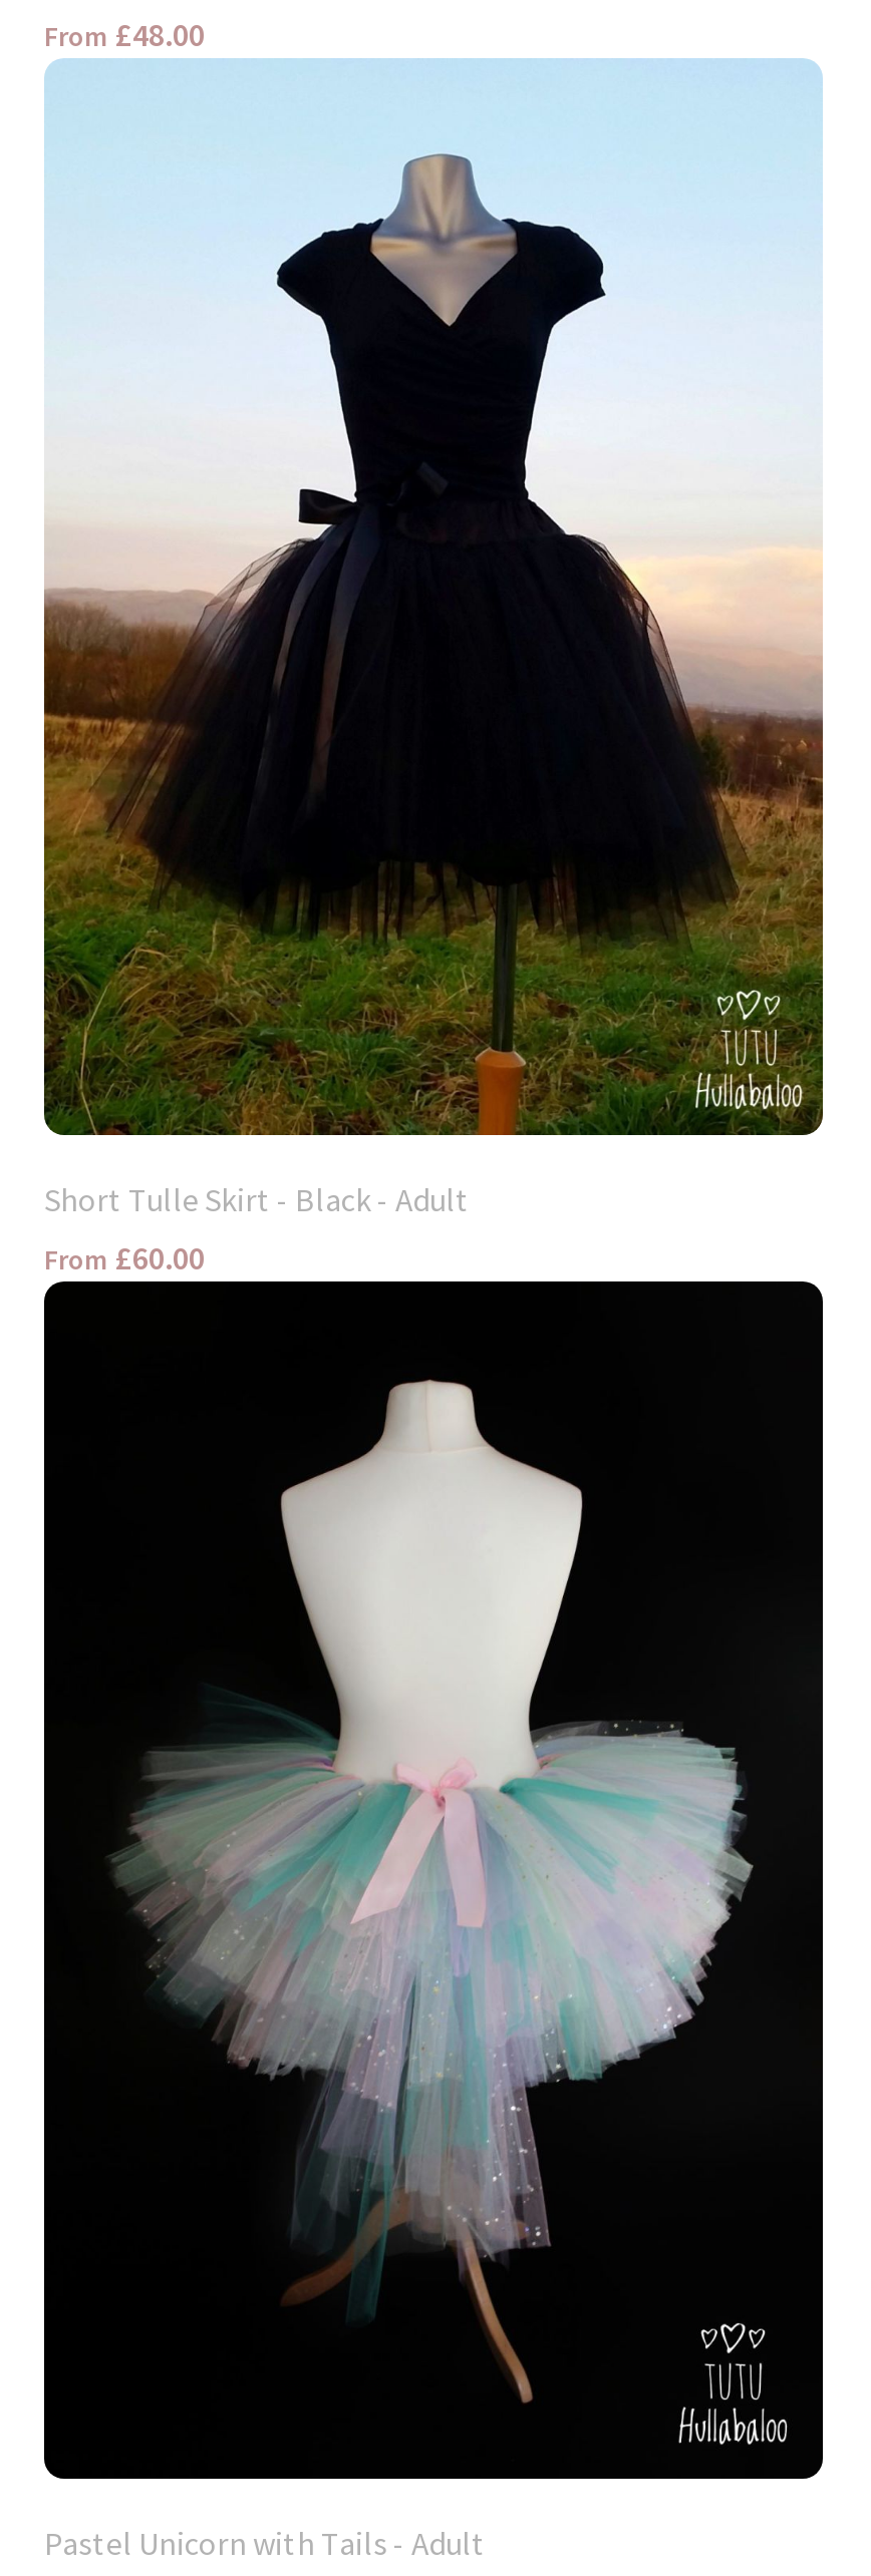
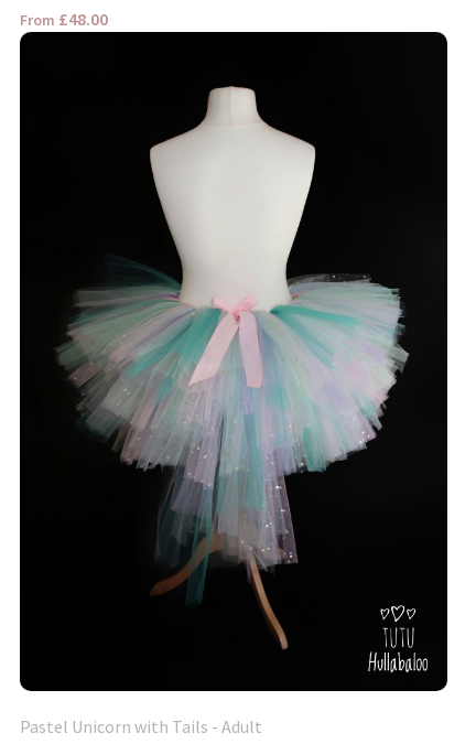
- [image]
- Short Tulle Skirt - Black - Adult
- From £60.00
